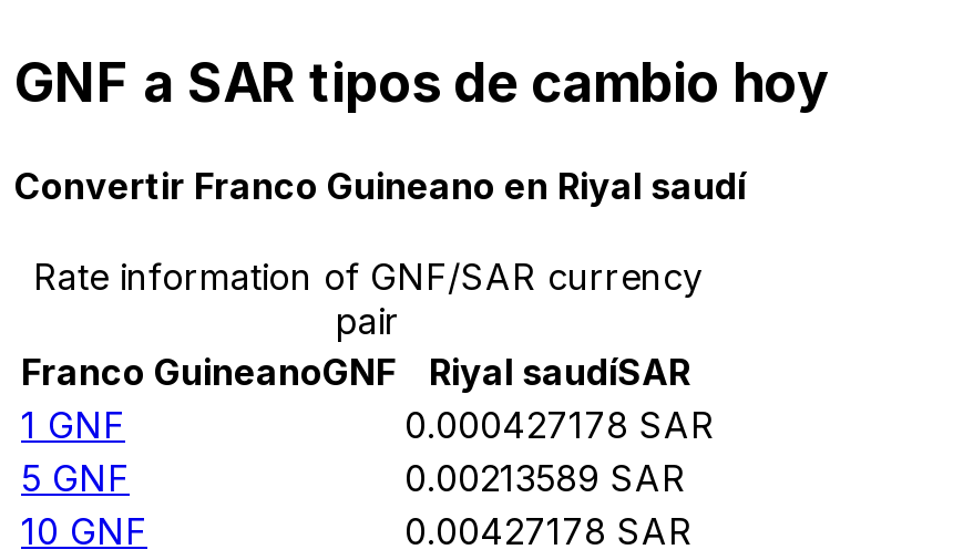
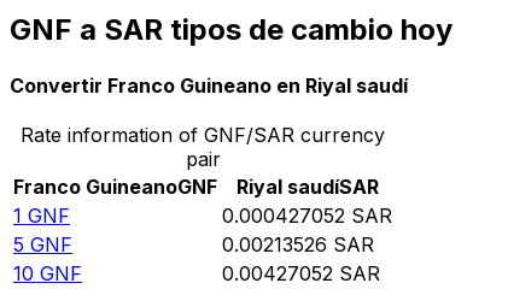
- 0.000427178 SAR
+ 0.000427052 SAR

- 0.00213589 SAR
+ 0.00213526 SAR

- 0.00427178 SAR
+ 0.00427052 SAR
